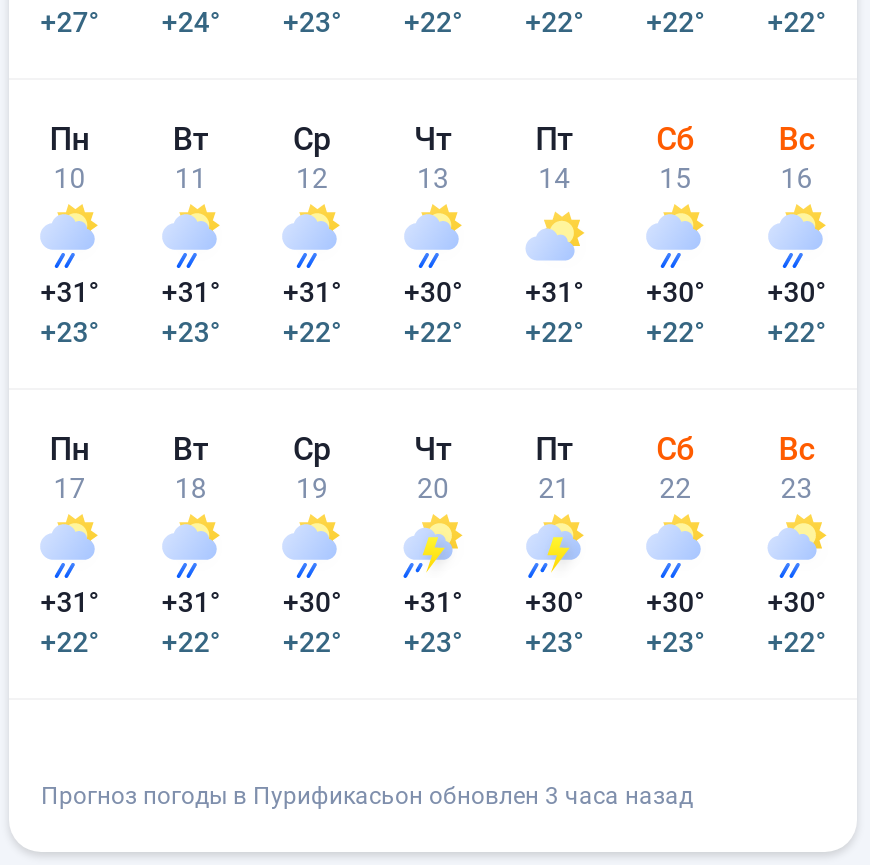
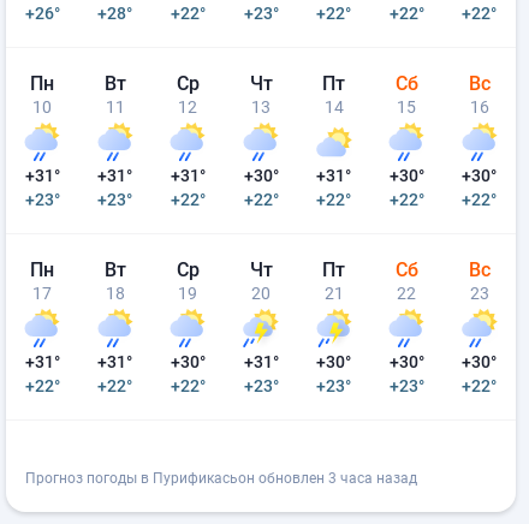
- +27°
+ +26°

- +24°
+ +28°

- +23°
+ +22°

- +22°
+ +23°
